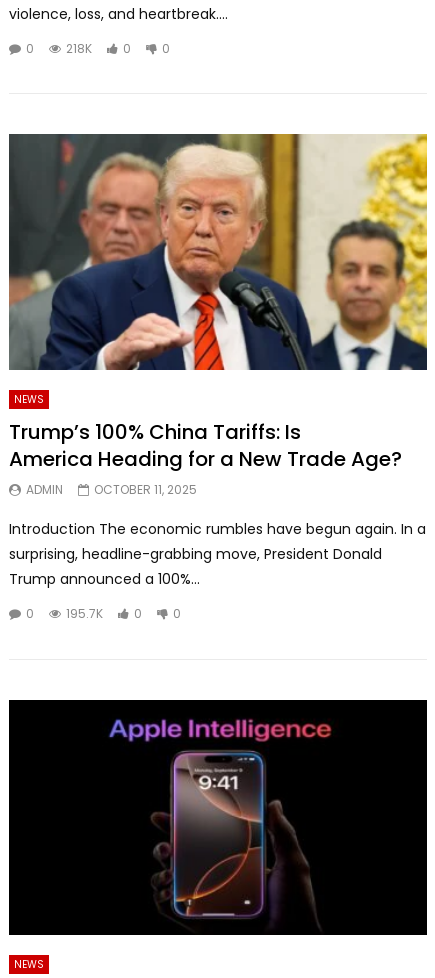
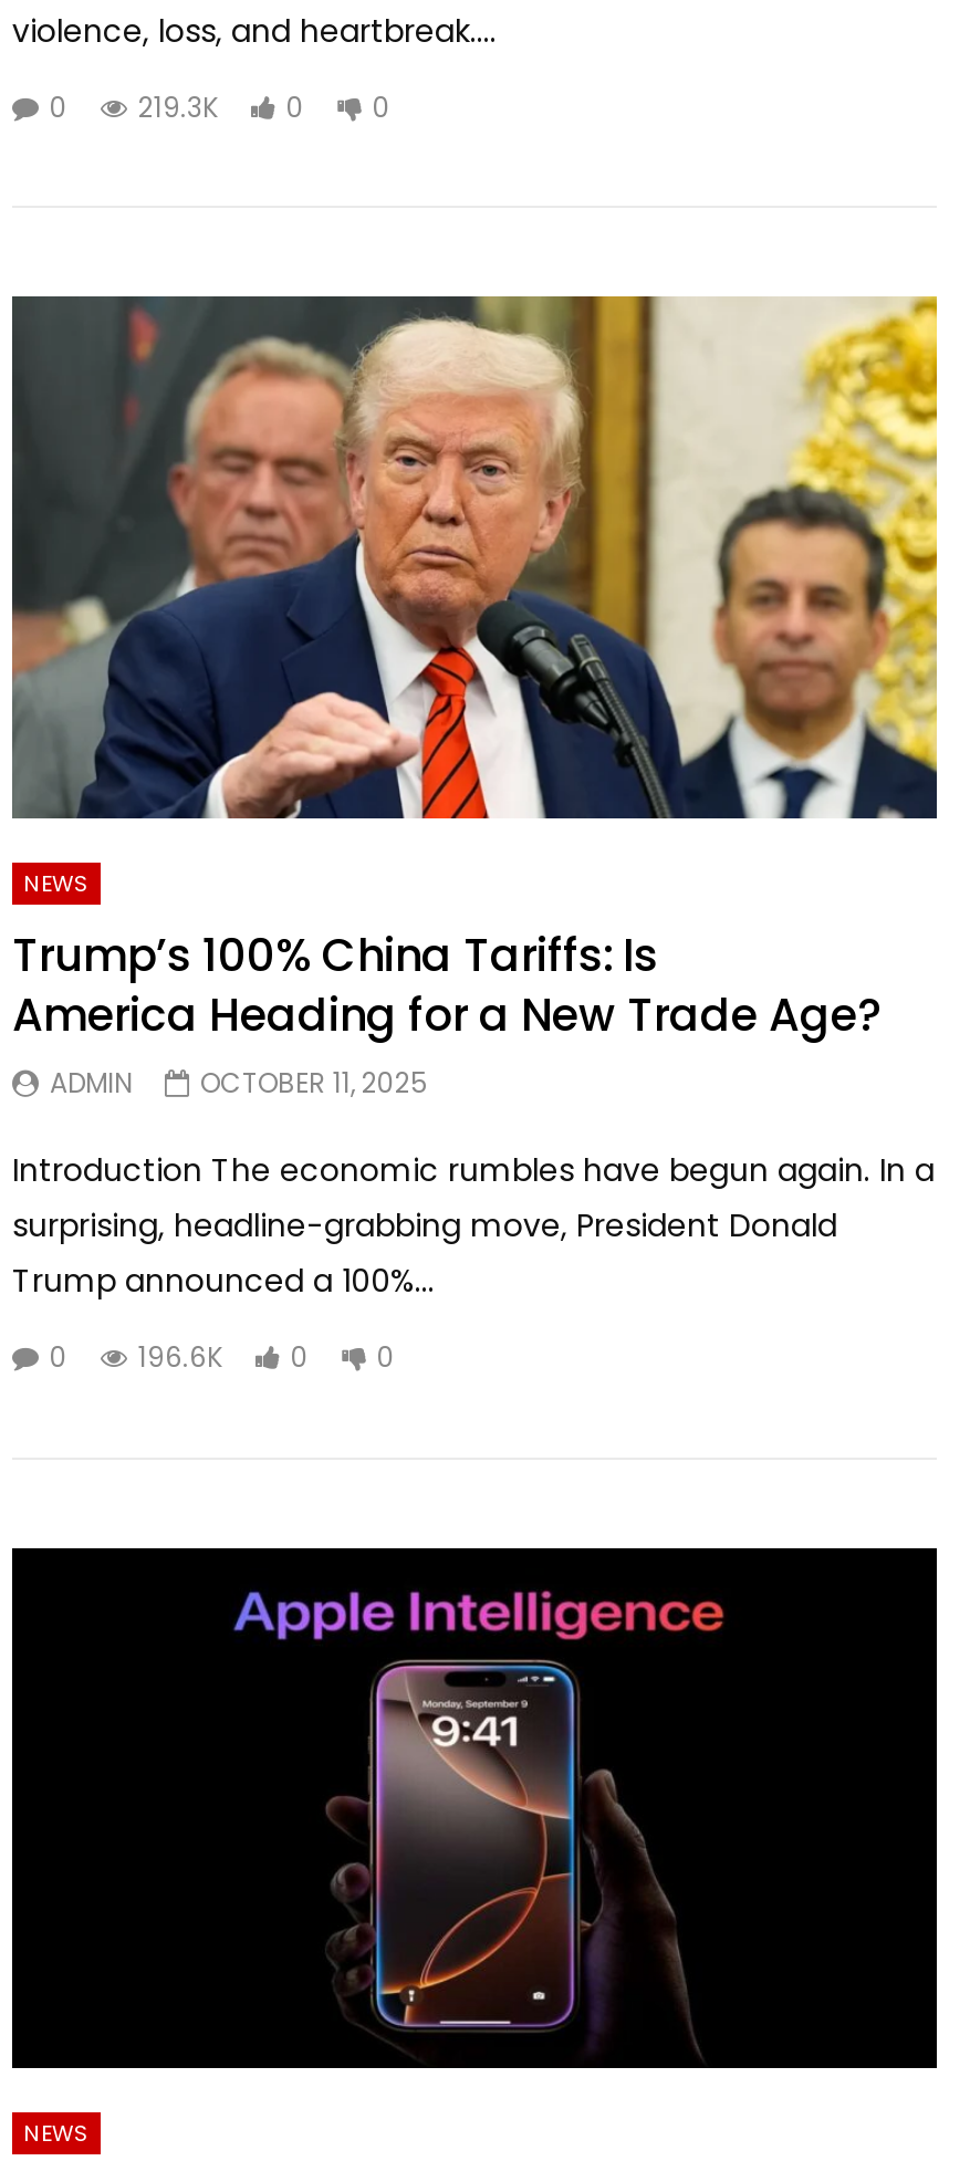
- 0 218K 0 0
+ 0 219.3K 0 0

- 0 195.7K 0 0
+ 0 196.6K 0 0
